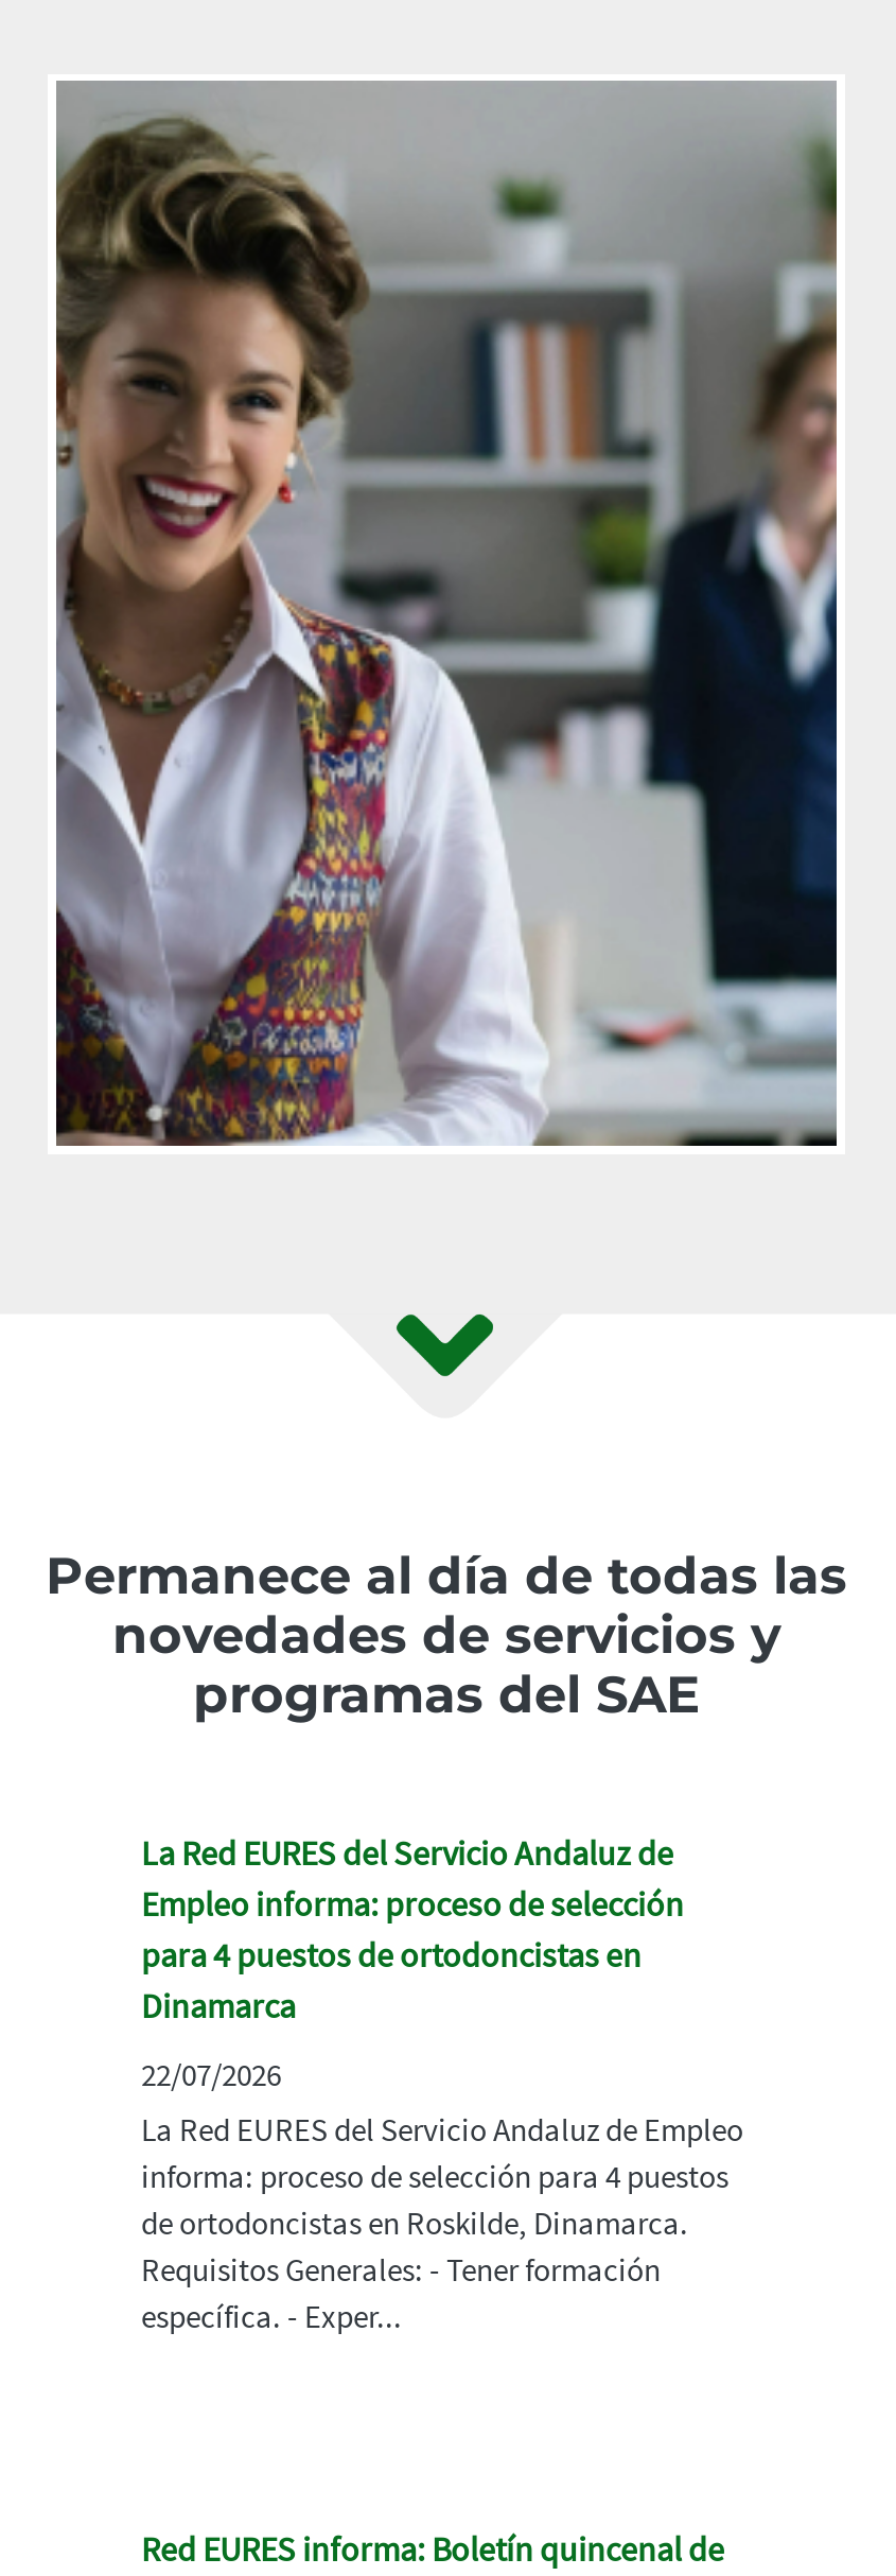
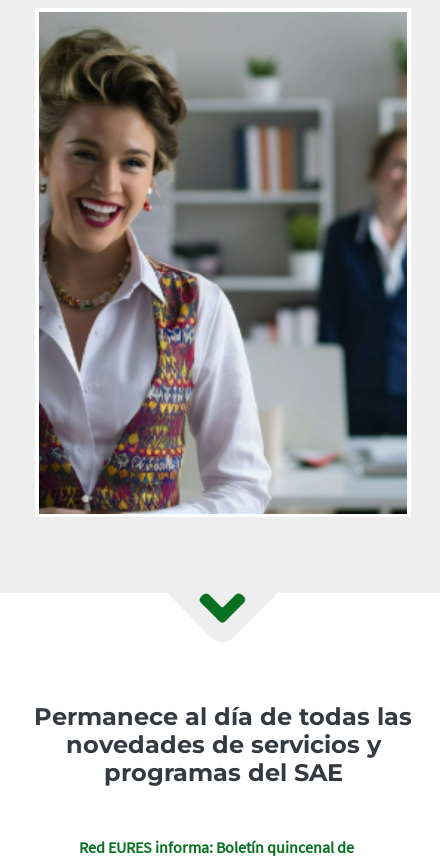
- La Red EURES del Servicio Andaluz de
- Empleo informa: proceso de selección
- para 4 puestos de ortodoncistas en
- Dinamarca
- 22/07/2026
- La Red EURES del Servicio Andaluz de Empleo
- informa: proceso de selección para 4 puestos
- de ortodoncistas en Roskilde, Dinamarca.
- Requisitos Generales: - Tener formación
- específica. - Exper...
